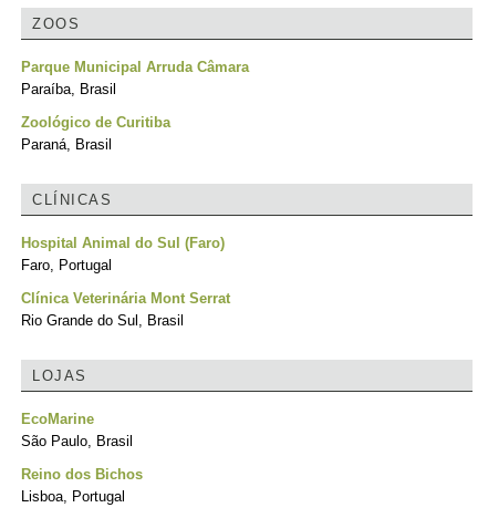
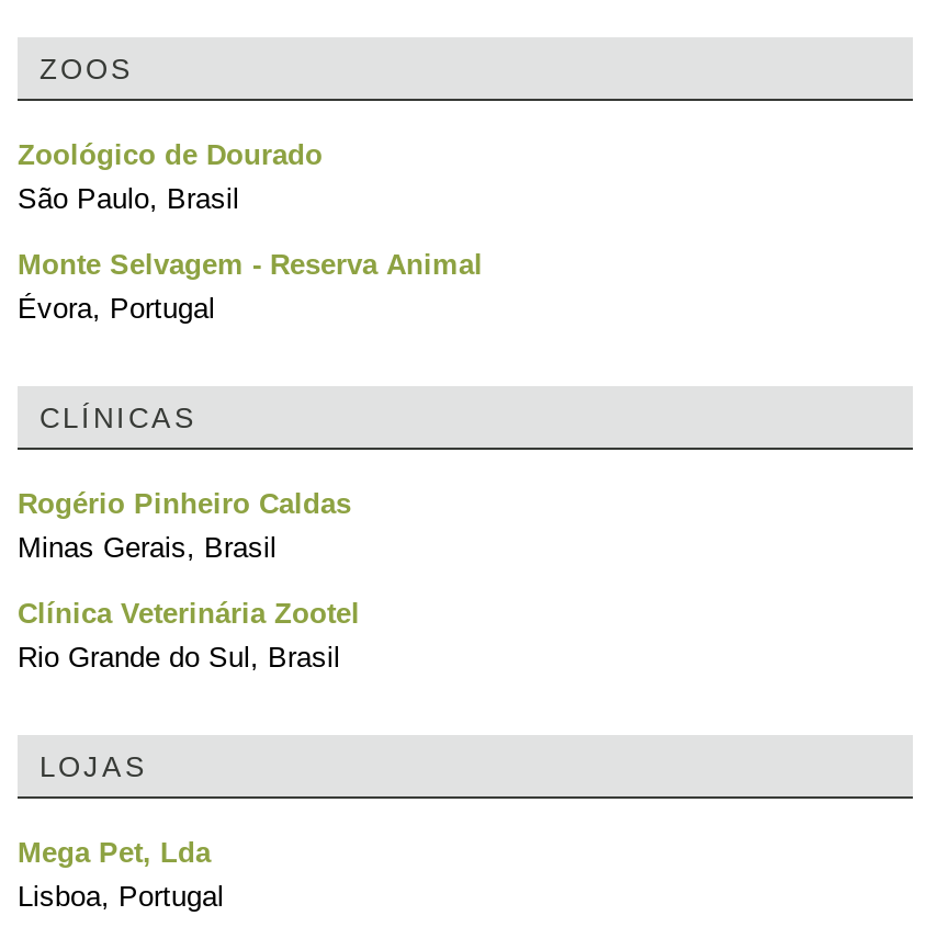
- Parque Municipal Arruda Câmara
- Paraíba, Brasil
+ Zoológico de Dourado

- Zoológico de Curitiba
- Paraná, Brasil
+ Monte Selvagem - Reserva Animal
+ Évora, Portugal

- Hospital Animal do Sul (Faro)
- Faro, Portugal
+ Rogério Pinheiro Caldas
+ Minas Gerais, Brasil

- Clínica Veterinária Mont Serrat
+ Clínica Veterinária Zootel

- EcoMarine
- Reino dos Bichos
+ Mega Pet, Lda

moved up: São Paulo, Brasil
